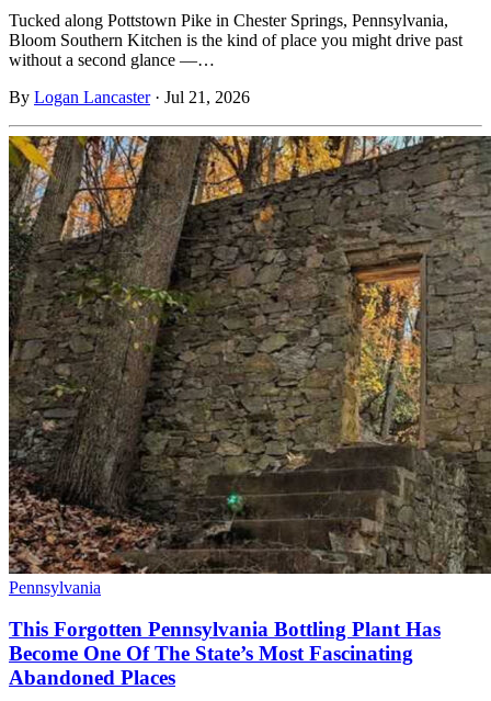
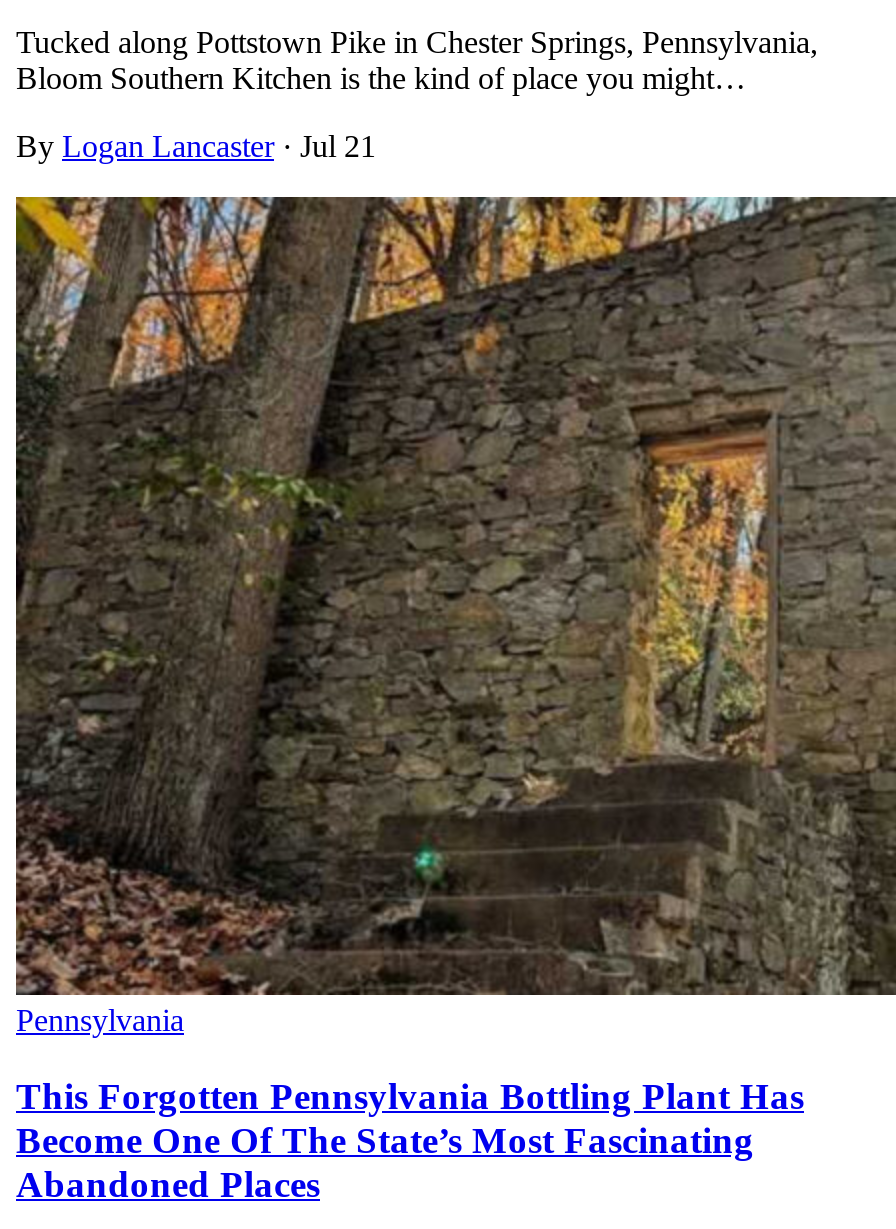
- Bloom Southern Kitchen is the kind of place you might drive past
- without a second glance —…
+ Bloom Southern Kitchen is the kind of place you might…

- By Logan Lancaster · Jul 21, 2026
+ By Logan Lancaster · Jul 21
